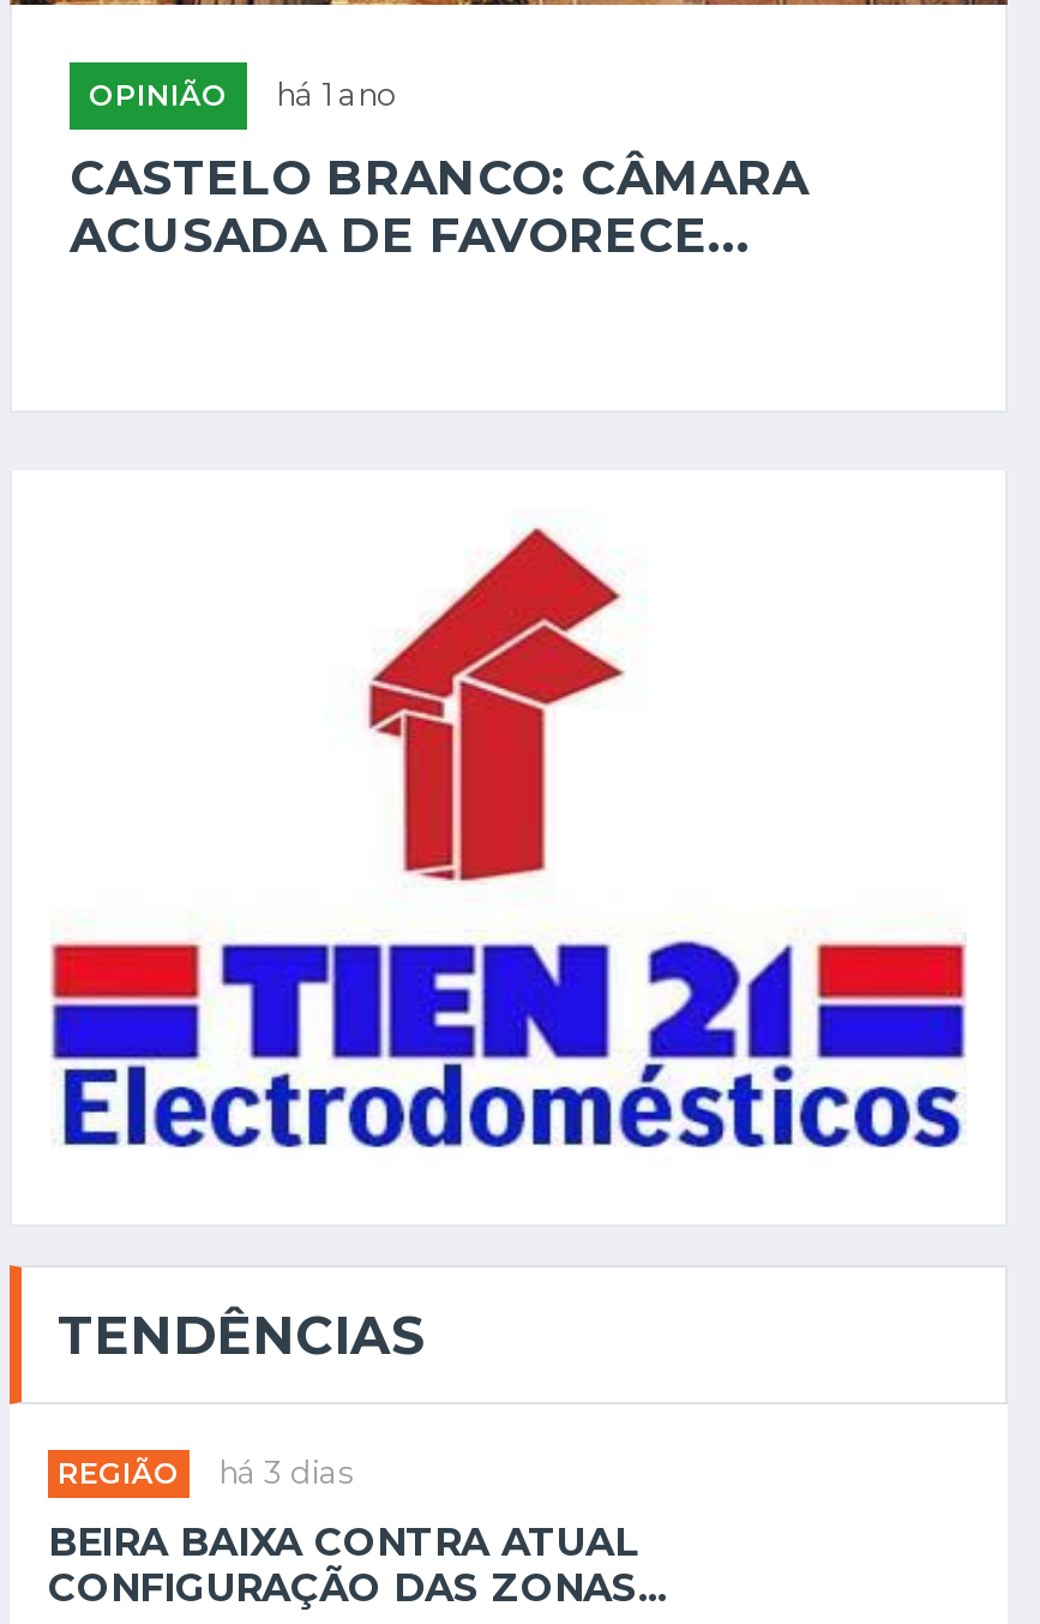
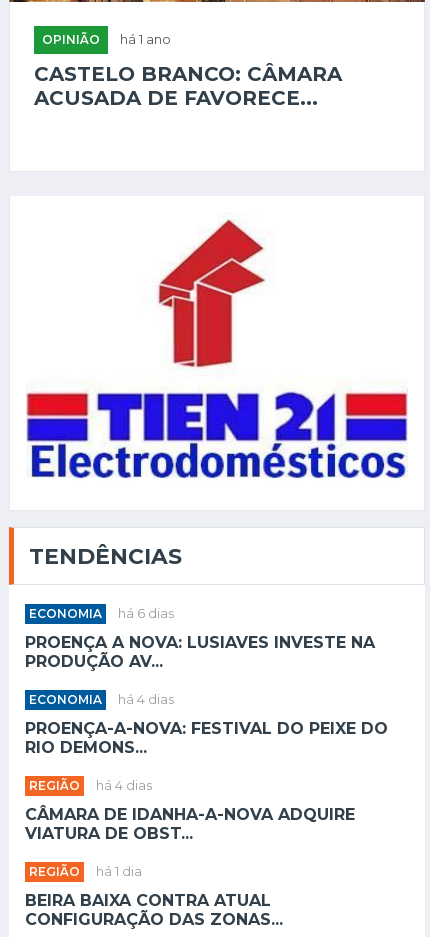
+ ECONOMIA
+ há 6 dias
+ PROENÇA A NOVA: LUSIAVES INVESTE NA
+ PRODUÇÃO AV...
+ ECONOMIA
+ há 4 dias
+ PROENÇA-A-NOVA: FESTIVAL DO PEIXE DO
+ RIO DEMONS...

- há 3 dias
+ há 4 dias
+ CÂMARA DE IDANHA-A-NOVA ADQUIRE
+ VIATURA DE OBST...
+ REGIÃO
+ há 1 dia
